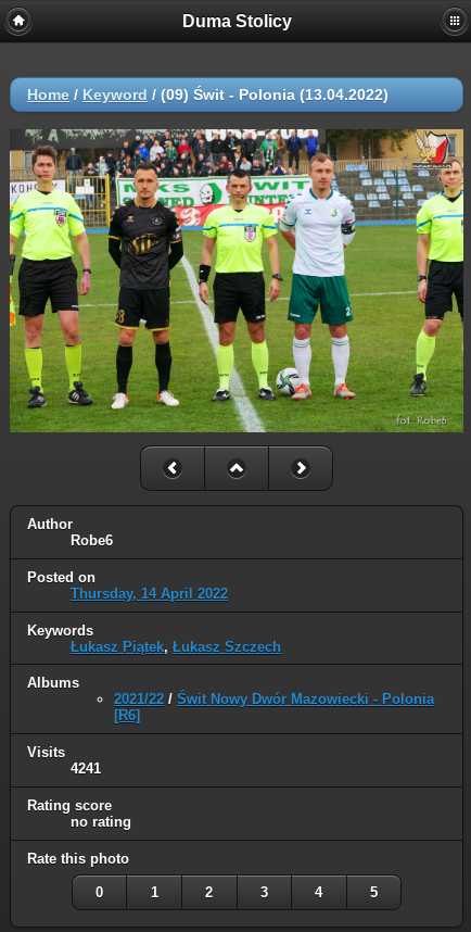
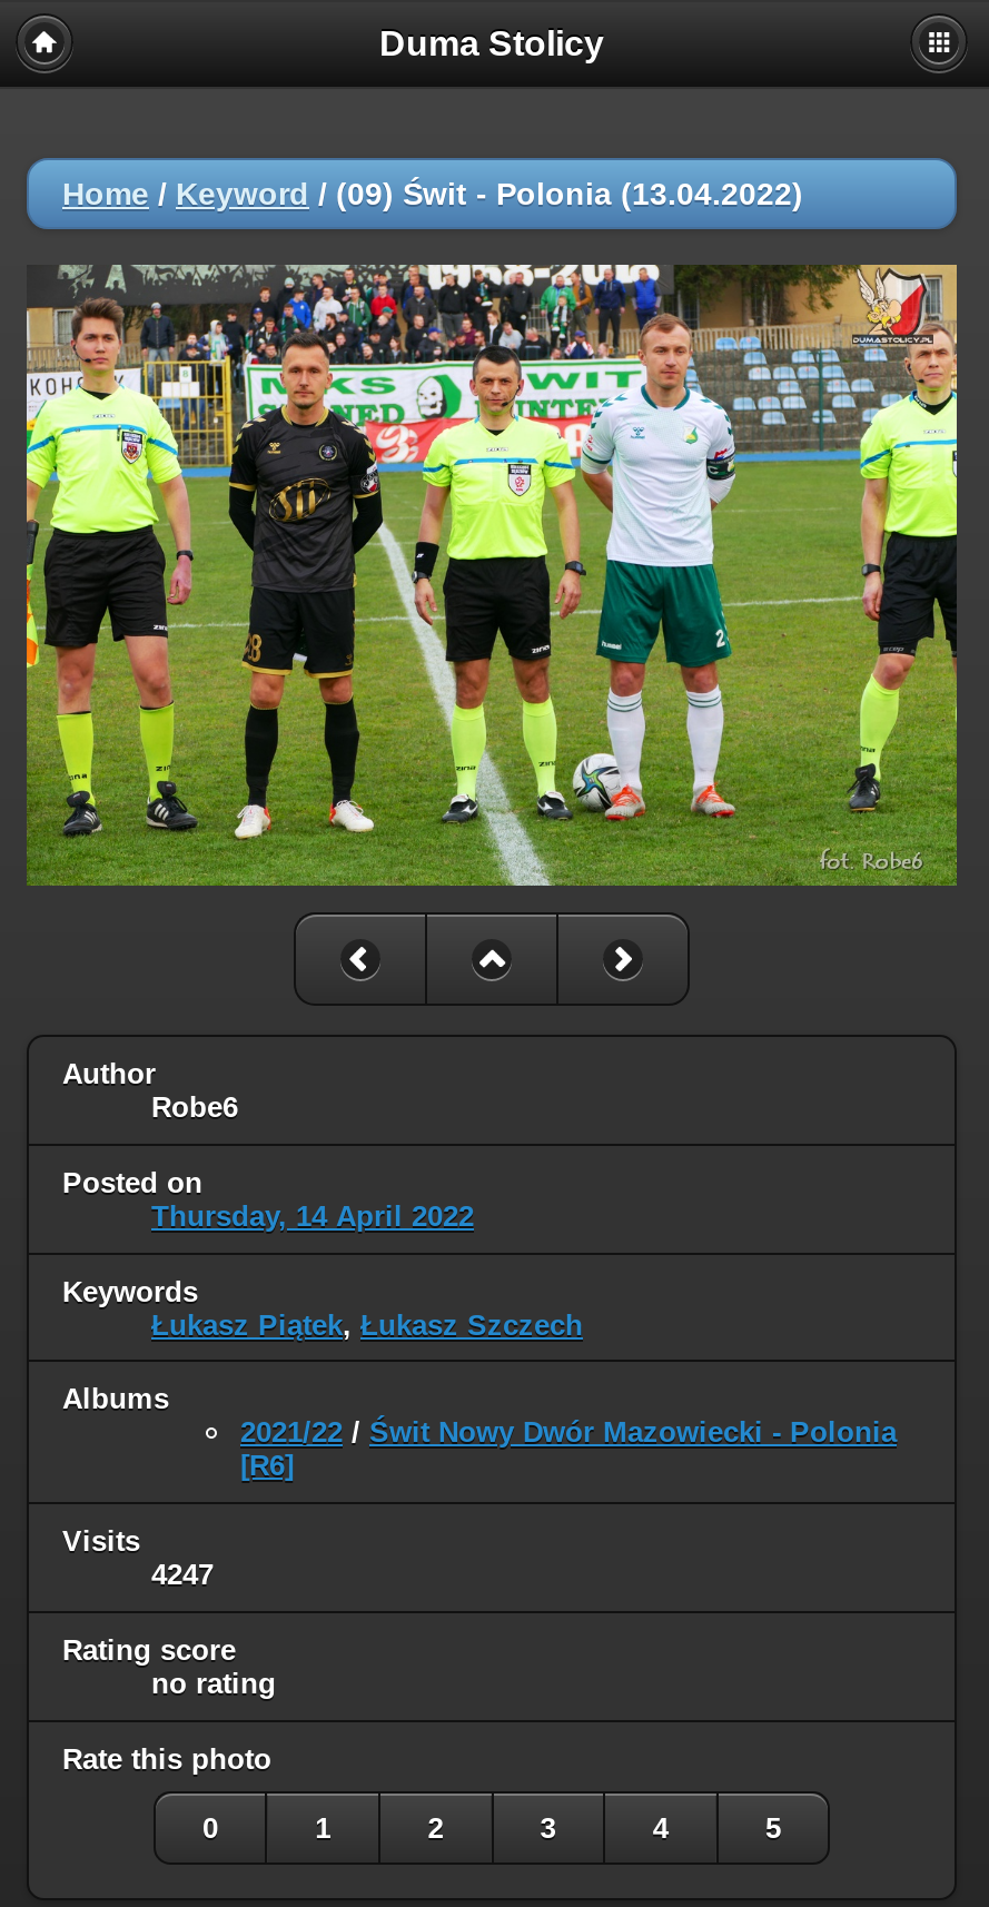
- 4241
+ 4247
